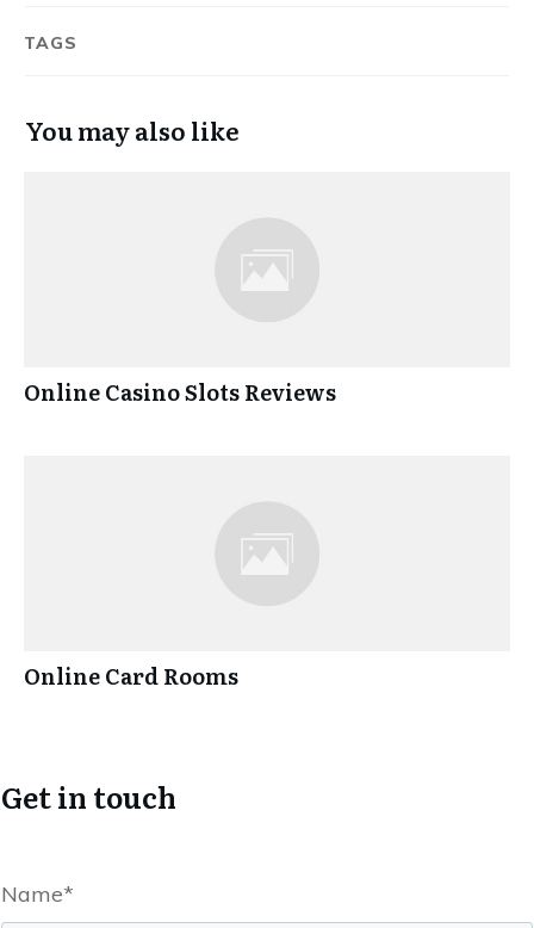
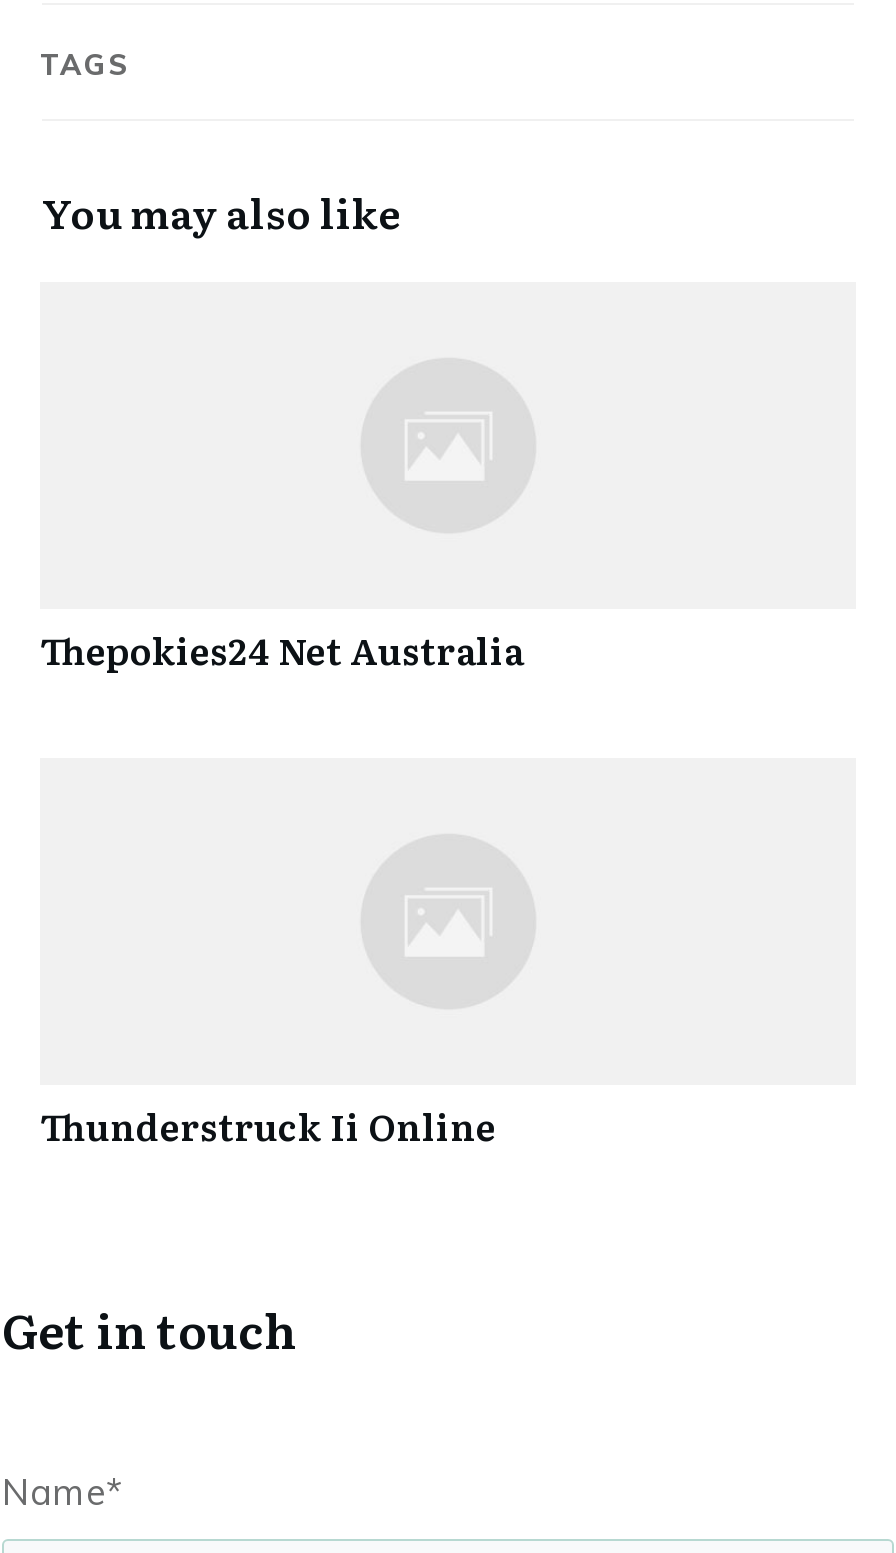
- Online Casino Slots Reviews
+ Thepokies24 Net Australia

- Online Card Rooms
+ Thunderstruck Ii Online
